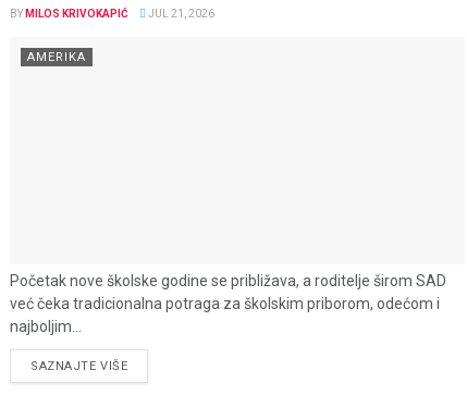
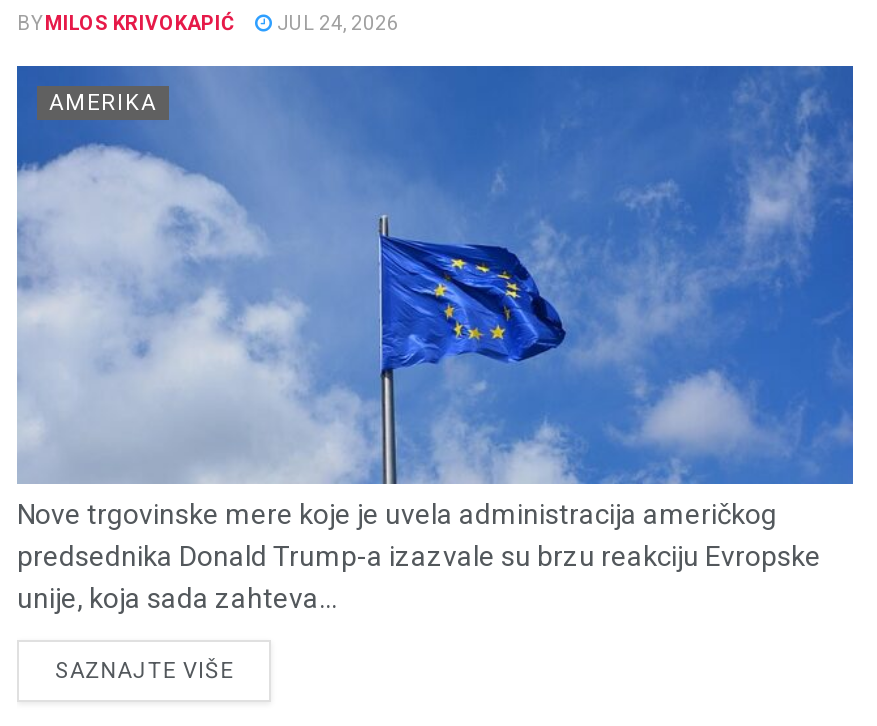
- BY MILOS KRIVOKAPIĆ JUL 21, 2026
+ BY MILOS KRIVOKAPIĆ JUL 24, 2026

+ [image]

- Početak nove školske godine se približava, a roditelje širom SAD
- već čeka tradicionalna potraga za školskim priborom, odećom i
- najboljim...
+ Nove trgovinske mere koje je uvela administracija američkog
+ predsednika Donald Trump-a izazvale su brzu reakciju Evropske
+ unije, koja sada zahteva...
